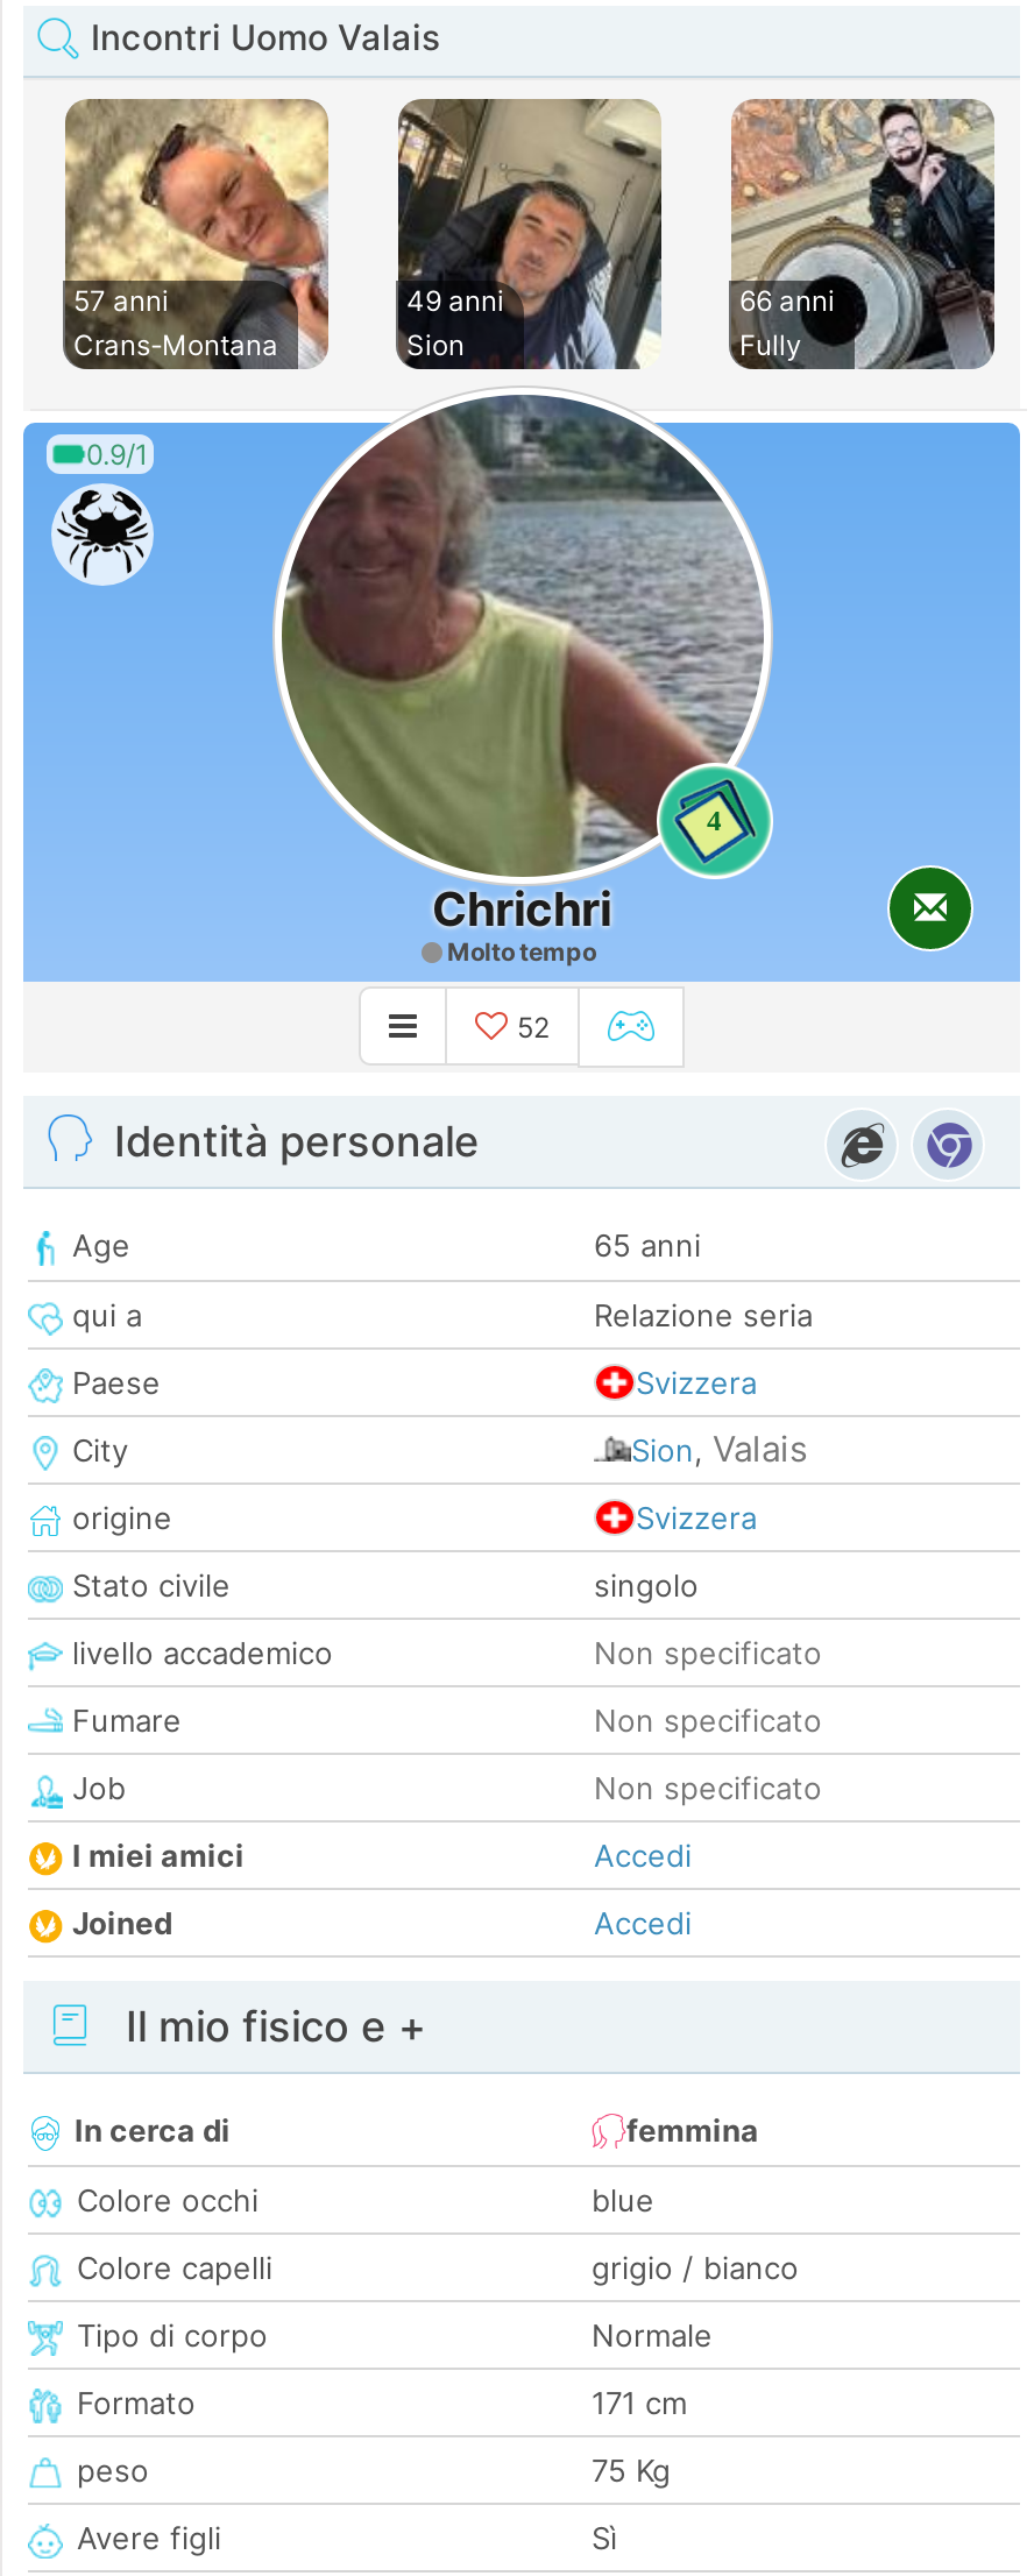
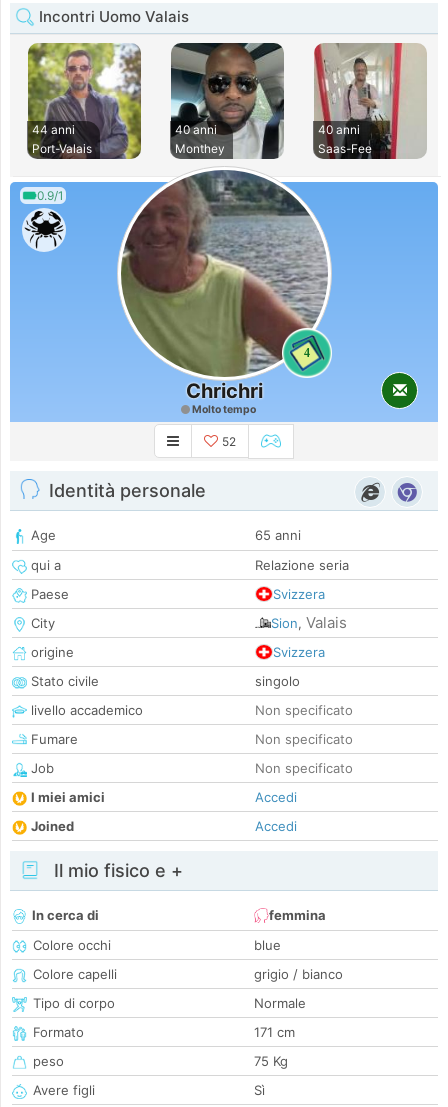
- [image]
- 57 anni
- Crans-Montana
+ [image]
+ 44 anni
+ Port-Valais

- [image]
- 49 anni
- Sion
+ [image]
+ 40 anni
+ Monthey

- [image]
- 66 anni
- Fully
+ [image]
+ 40 anni
+ Saas-Fee
